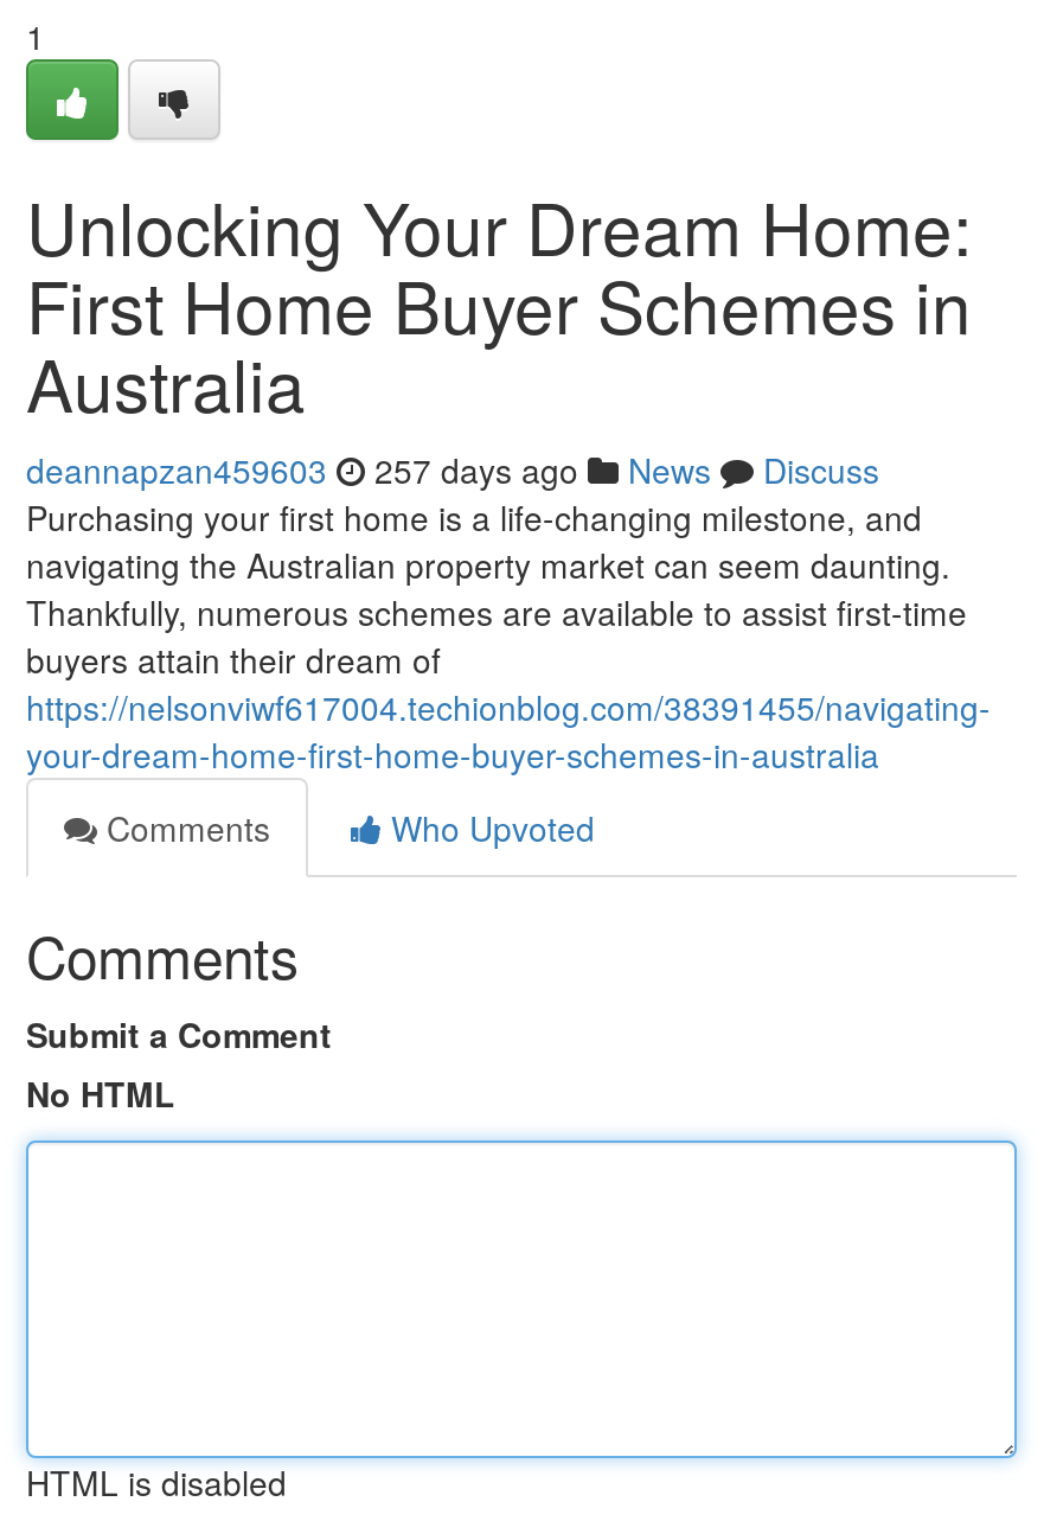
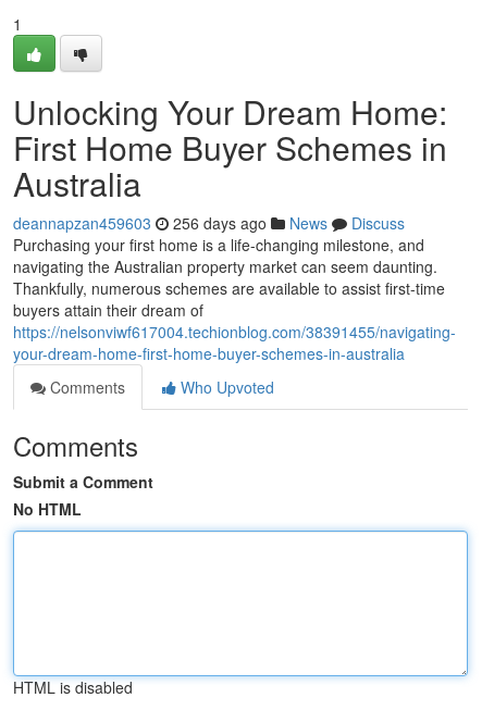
- deannapzan459603 257 days ago News Discuss
+ deannapzan459603 256 days ago News Discuss
